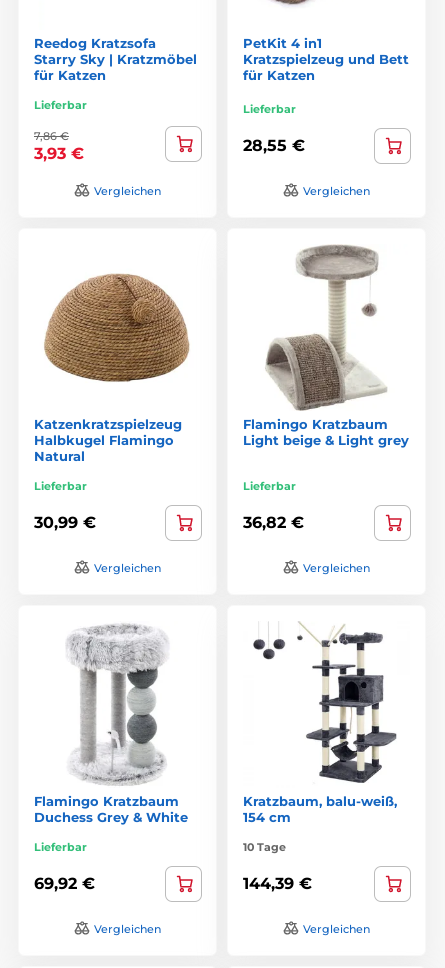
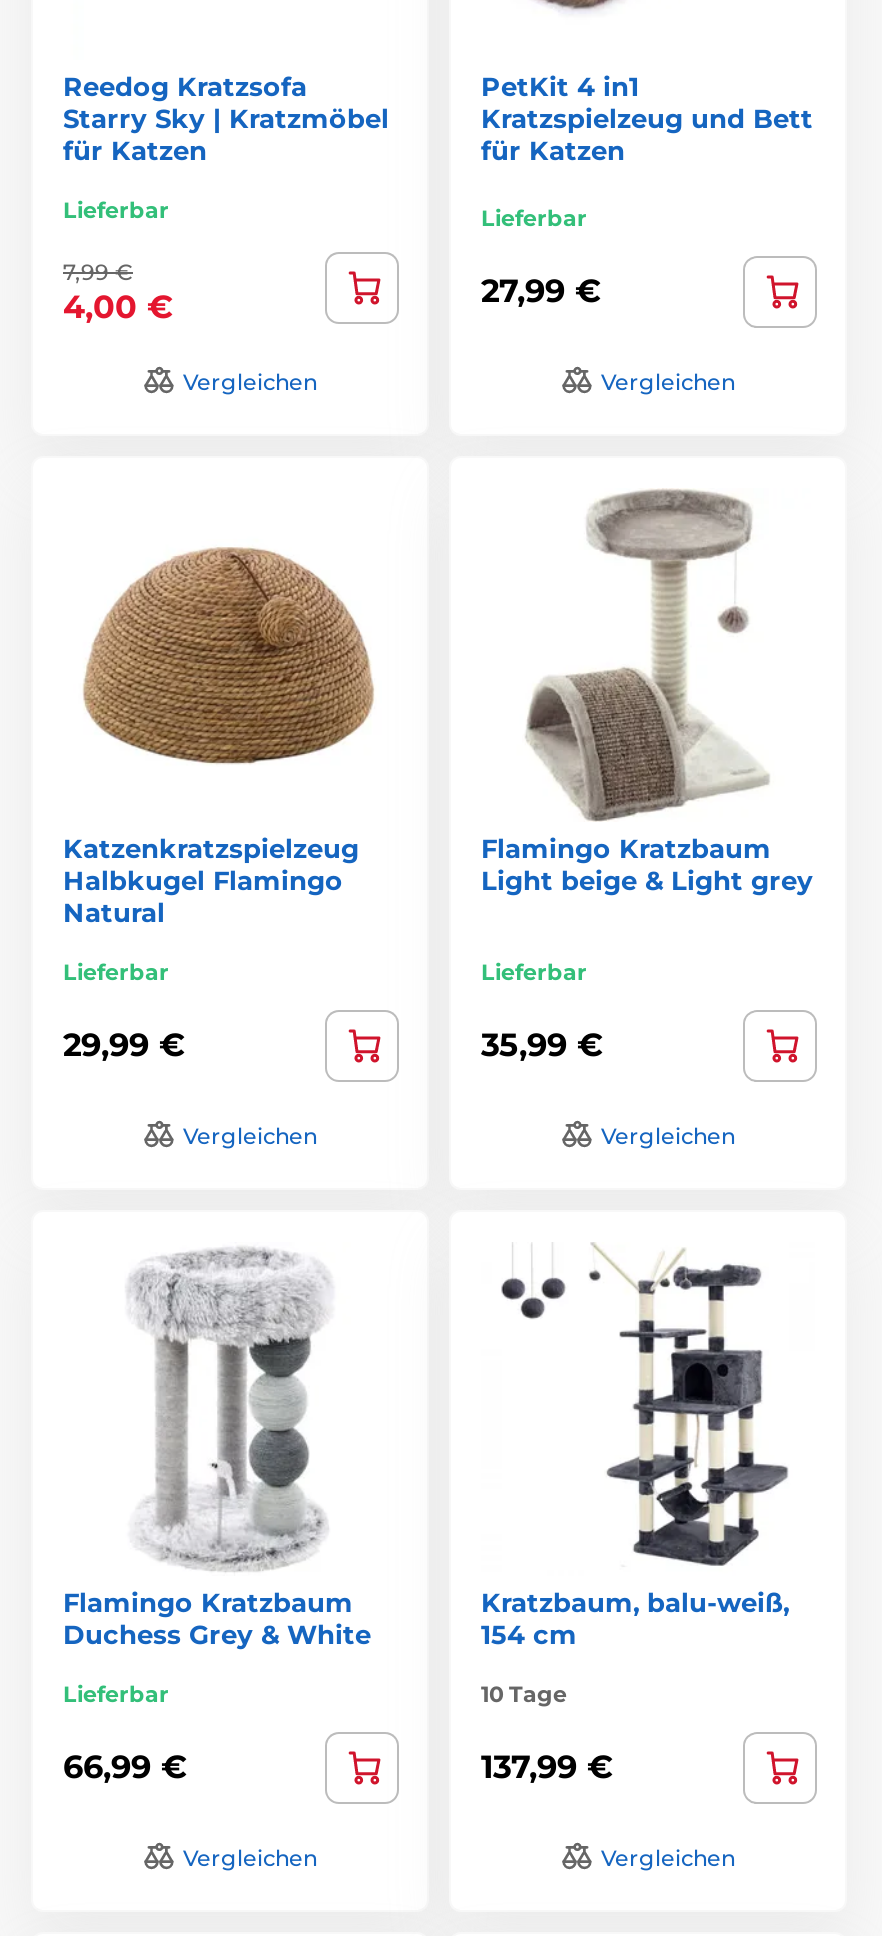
- 7,86 €
+ 7,99 €

- 28,55 €
+ 27,99 €

- 3,93 €
+ 4,00 €

- 30,99 €
+ 29,99 €

- 36,82 €
+ 35,99 €

- 69,92 €
+ 66,99 €

- 144,39 €
+ 137,99 €
